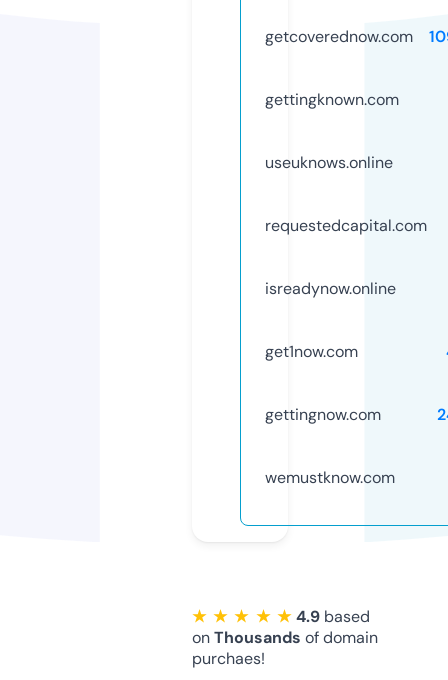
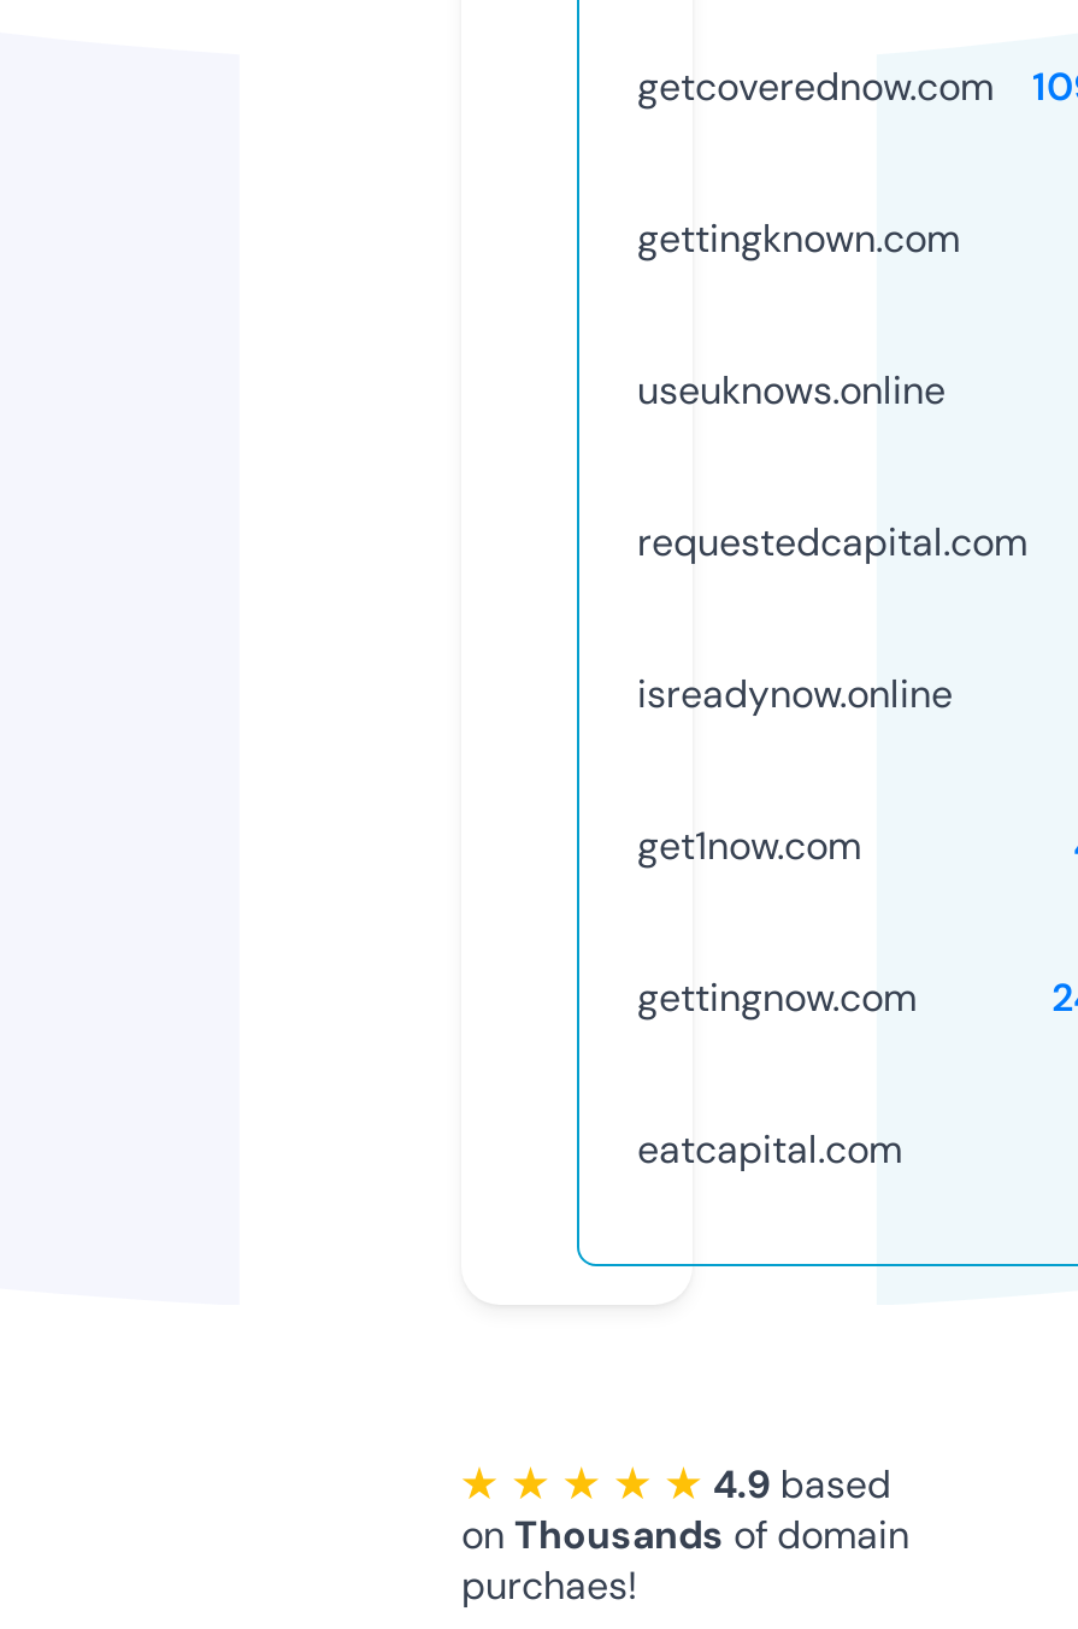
- wemustknow.com
+ eatcapital.com
